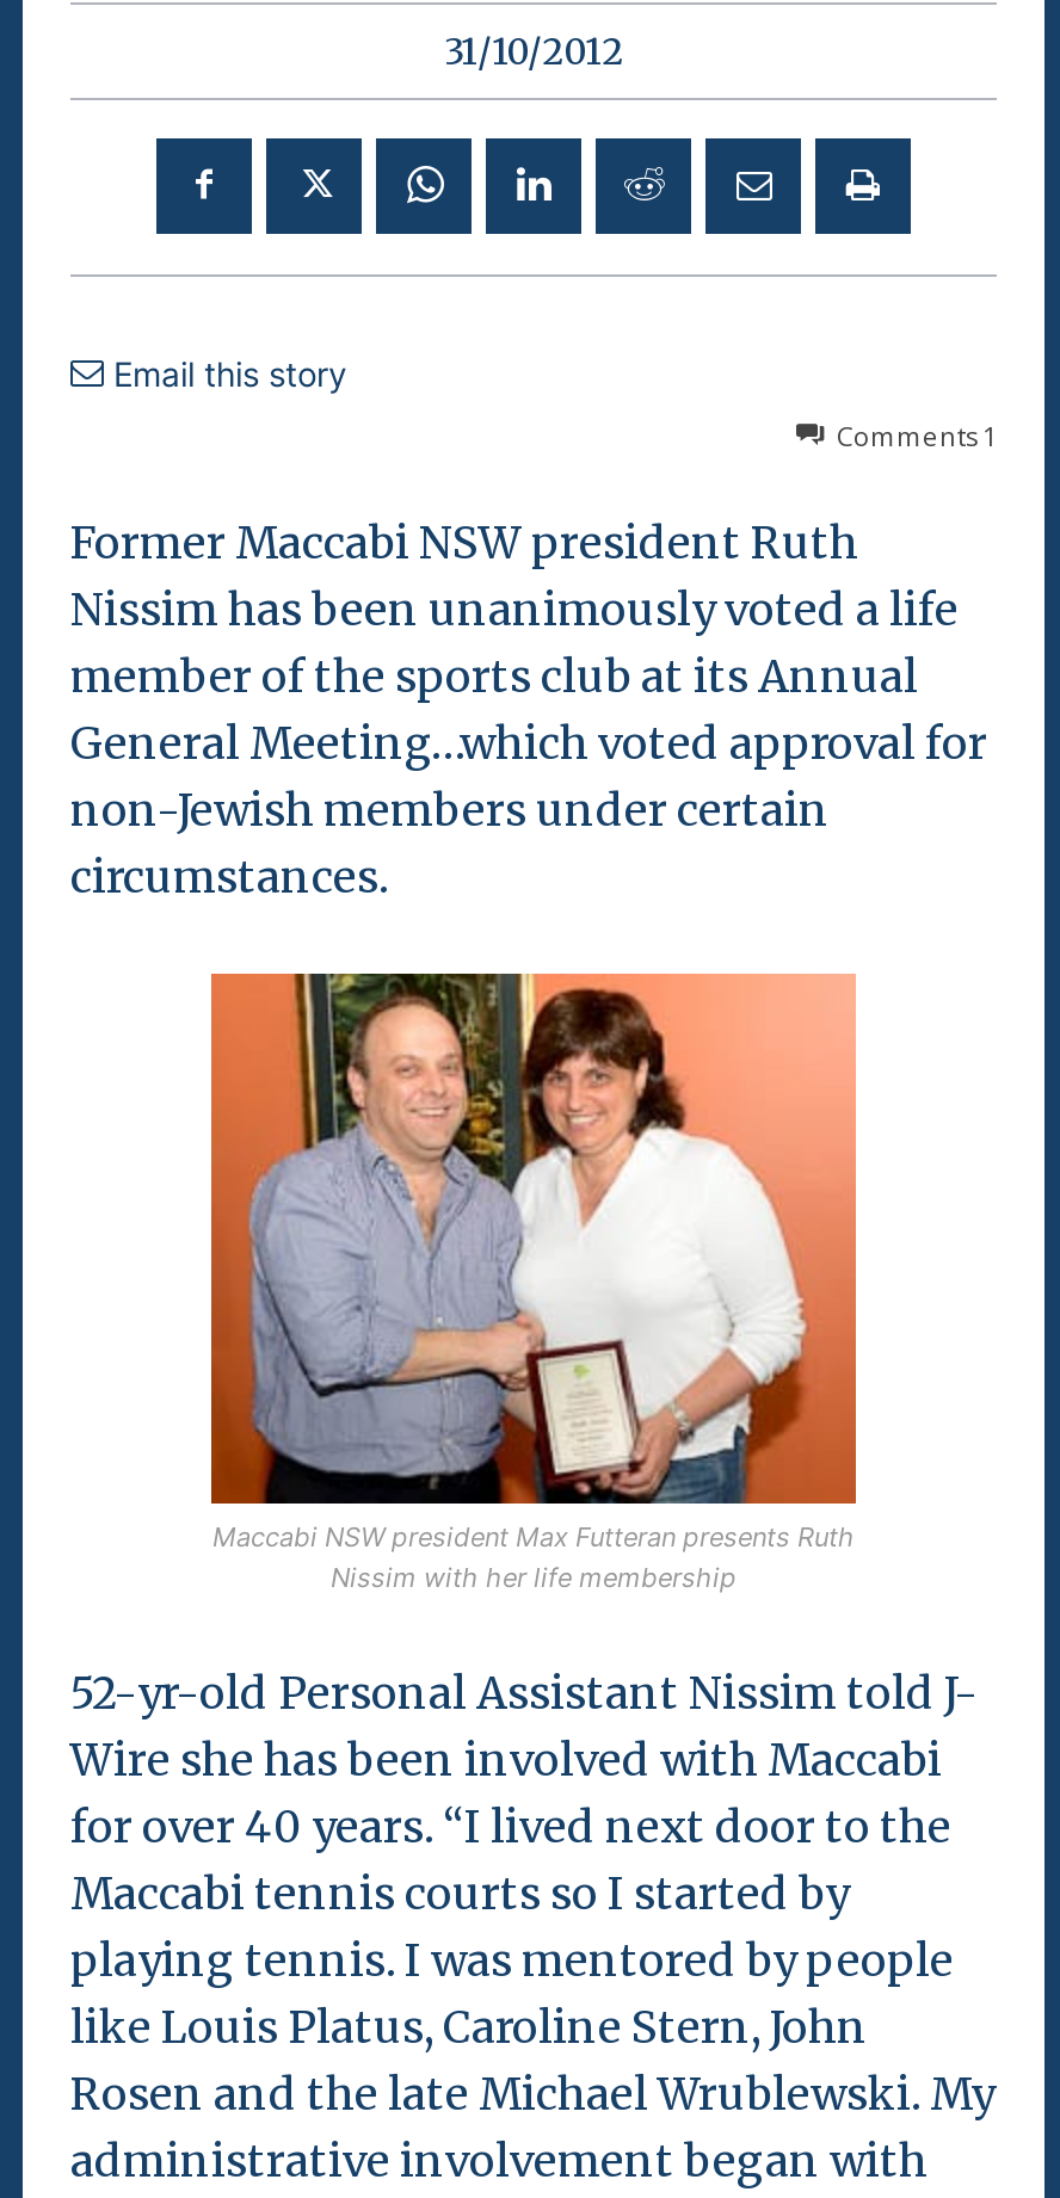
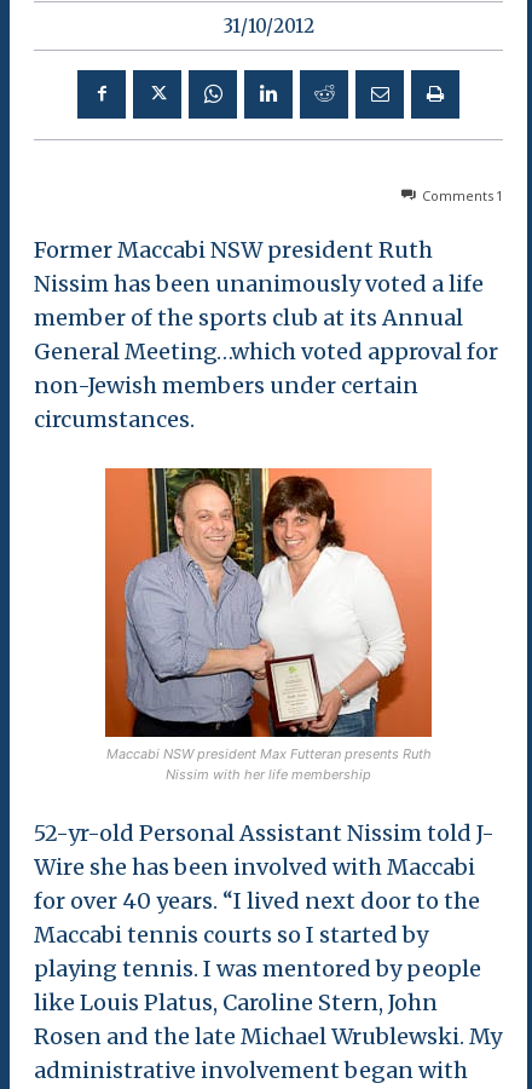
- Email this story
